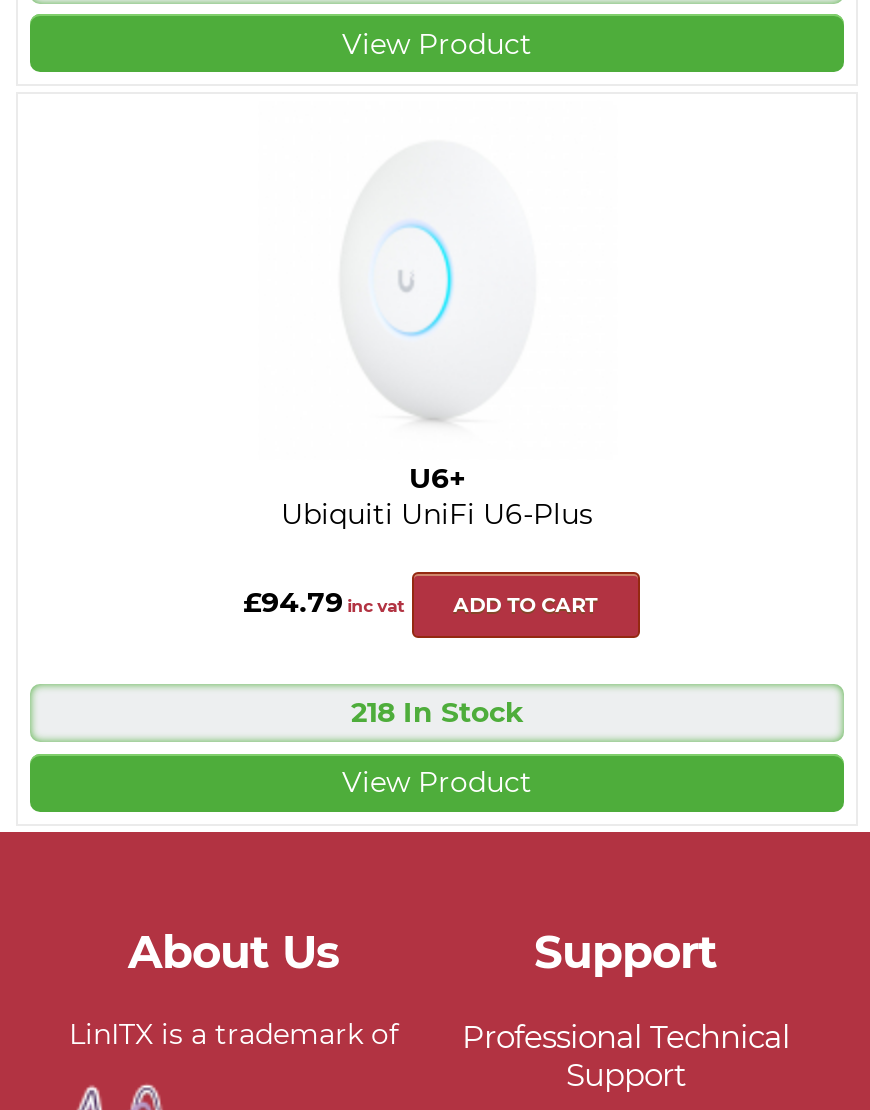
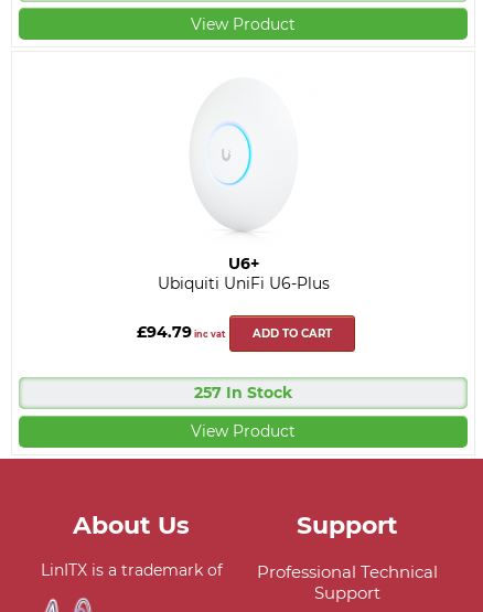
- 218 In Stock
+ 257 In Stock
